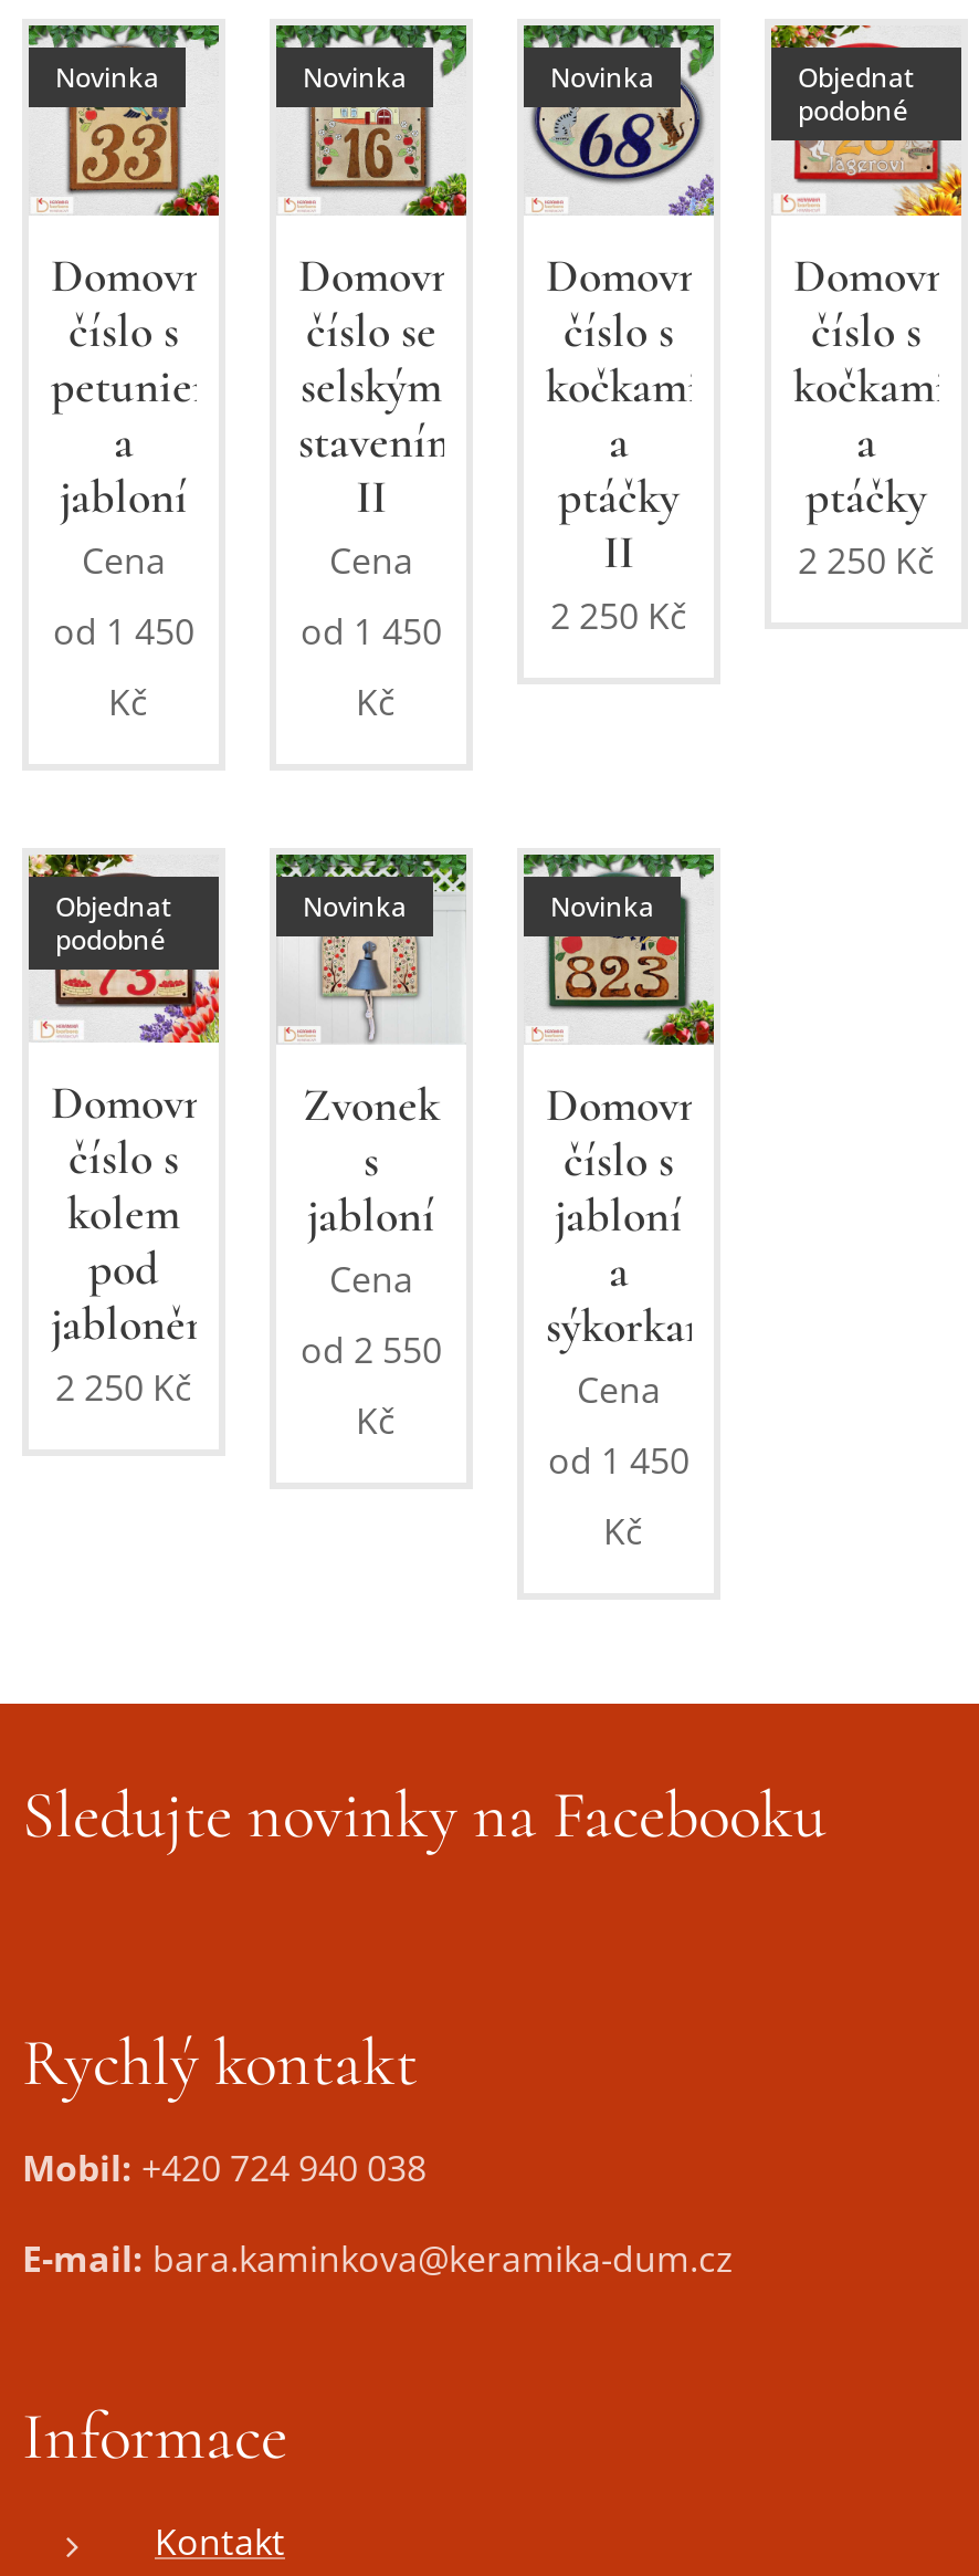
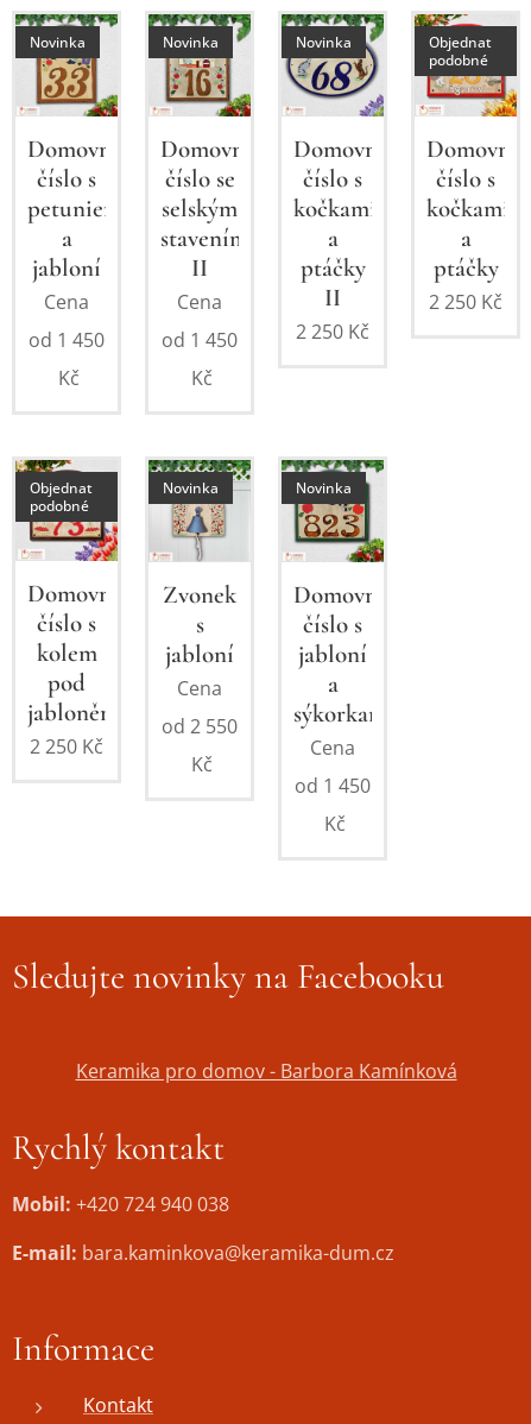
+ Keramika pro domov - Barbora Kamínková
